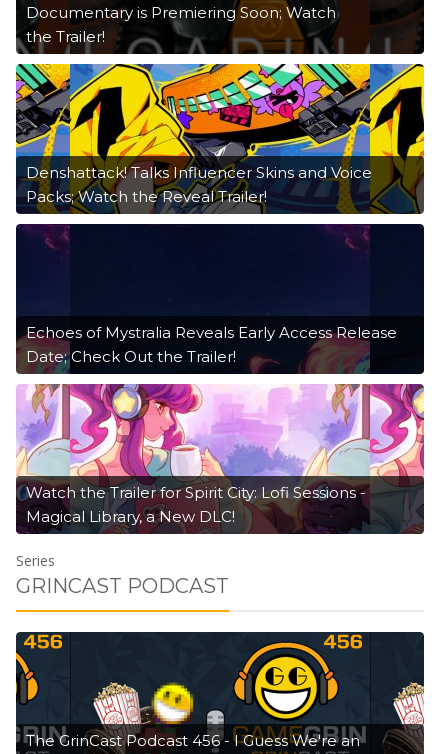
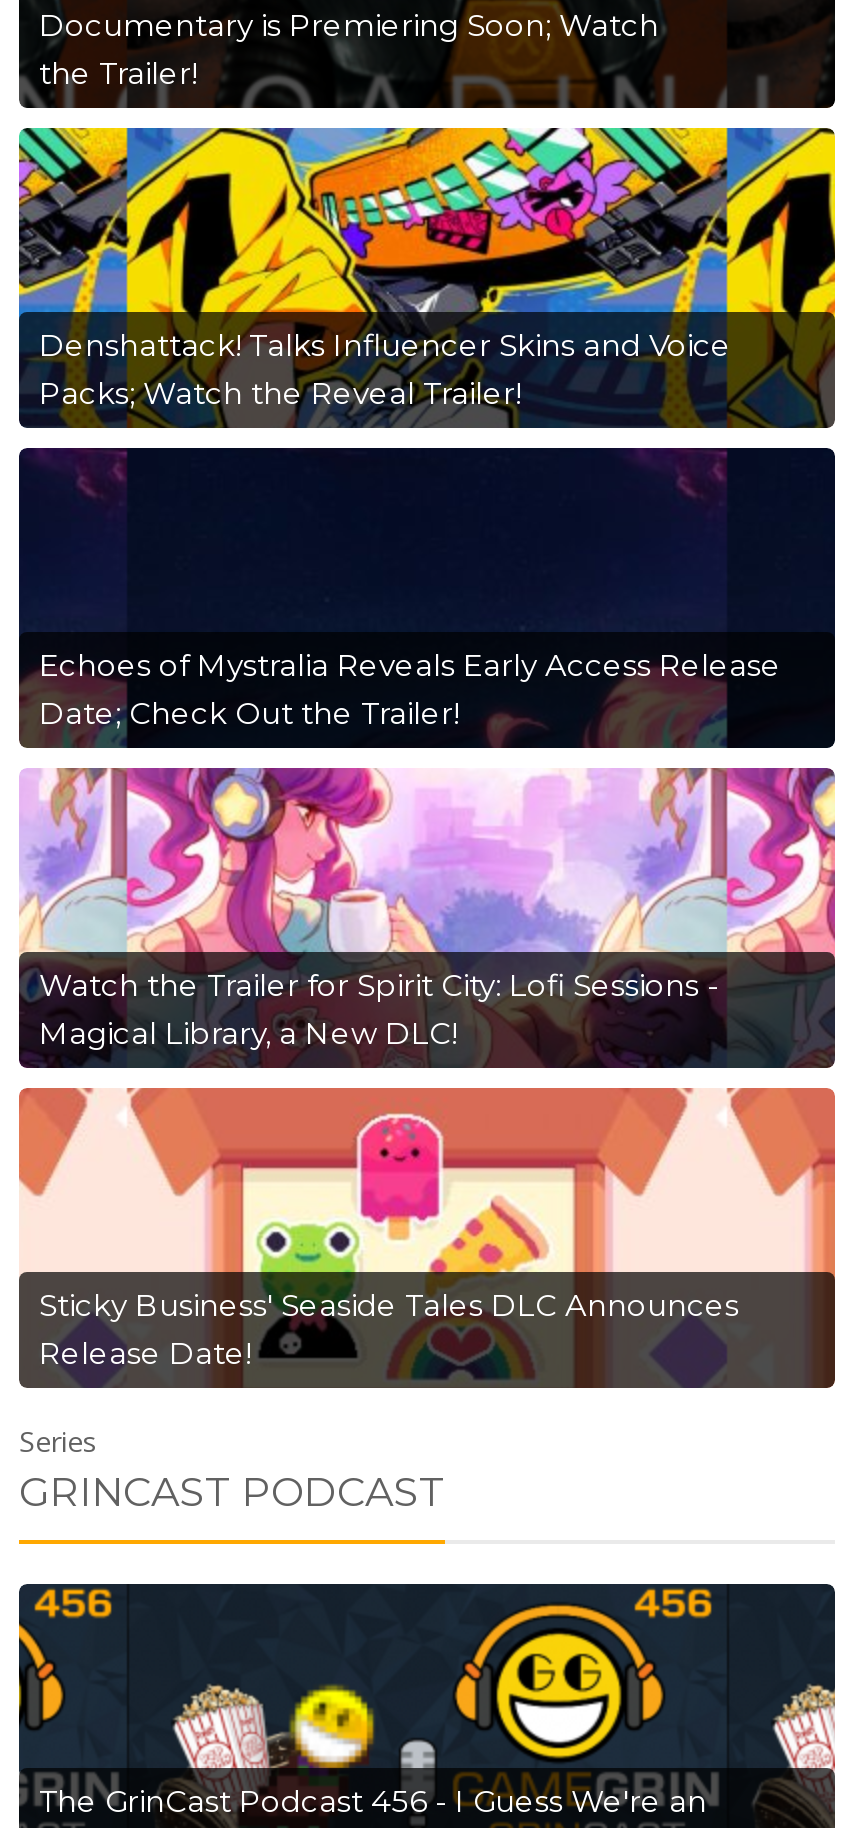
+ [image]
+ Sticky Business' Seaside Tales DLC Announces
+ Release Date!
